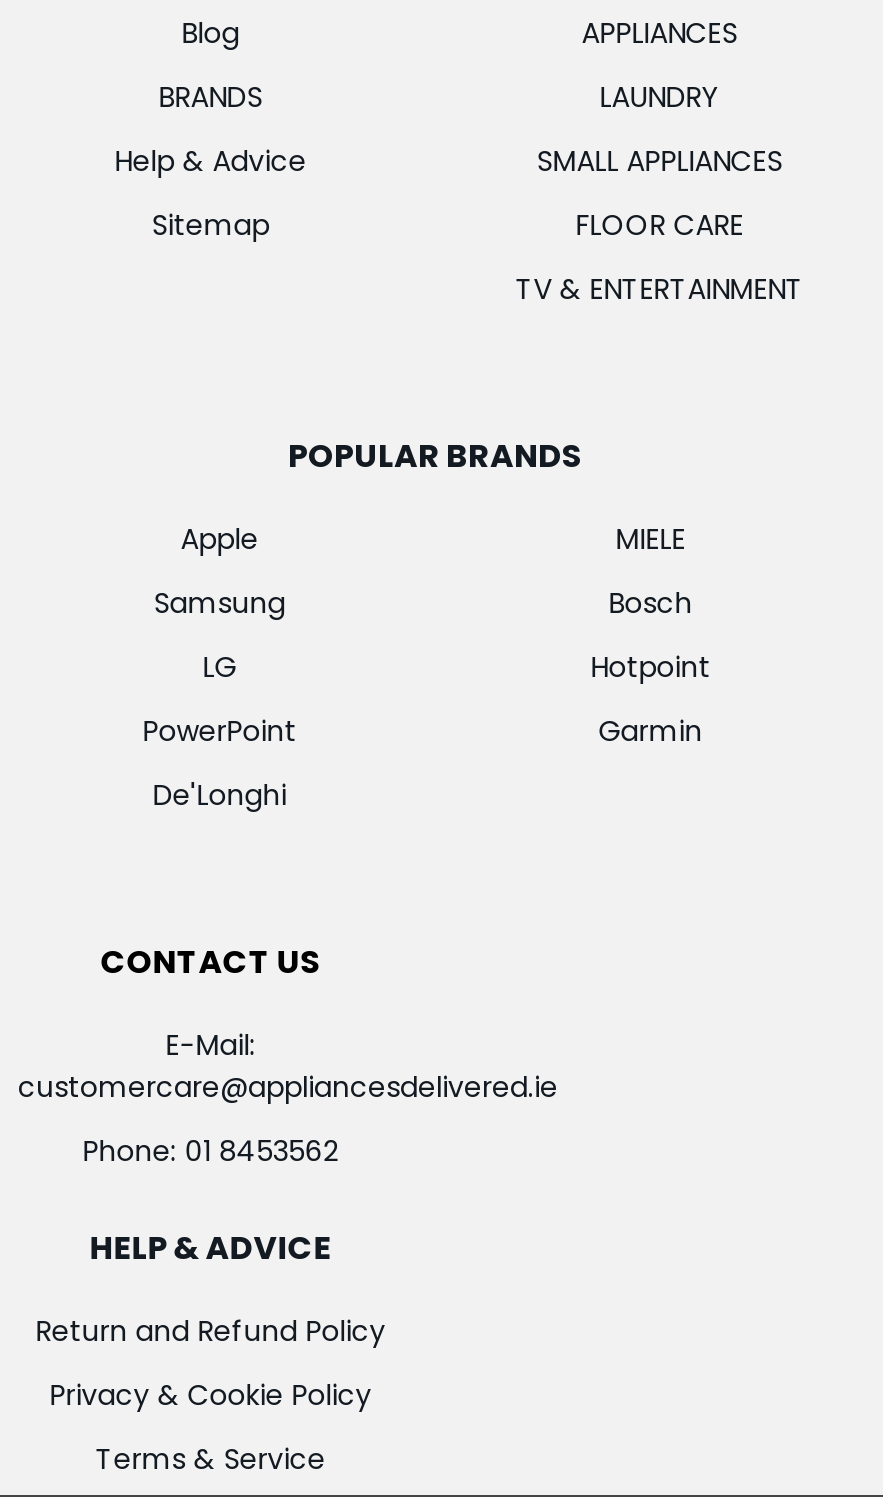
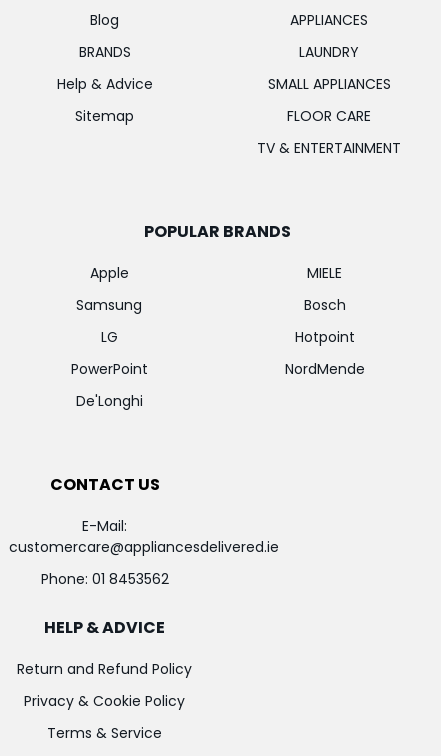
- Garmin
+ NordMende
